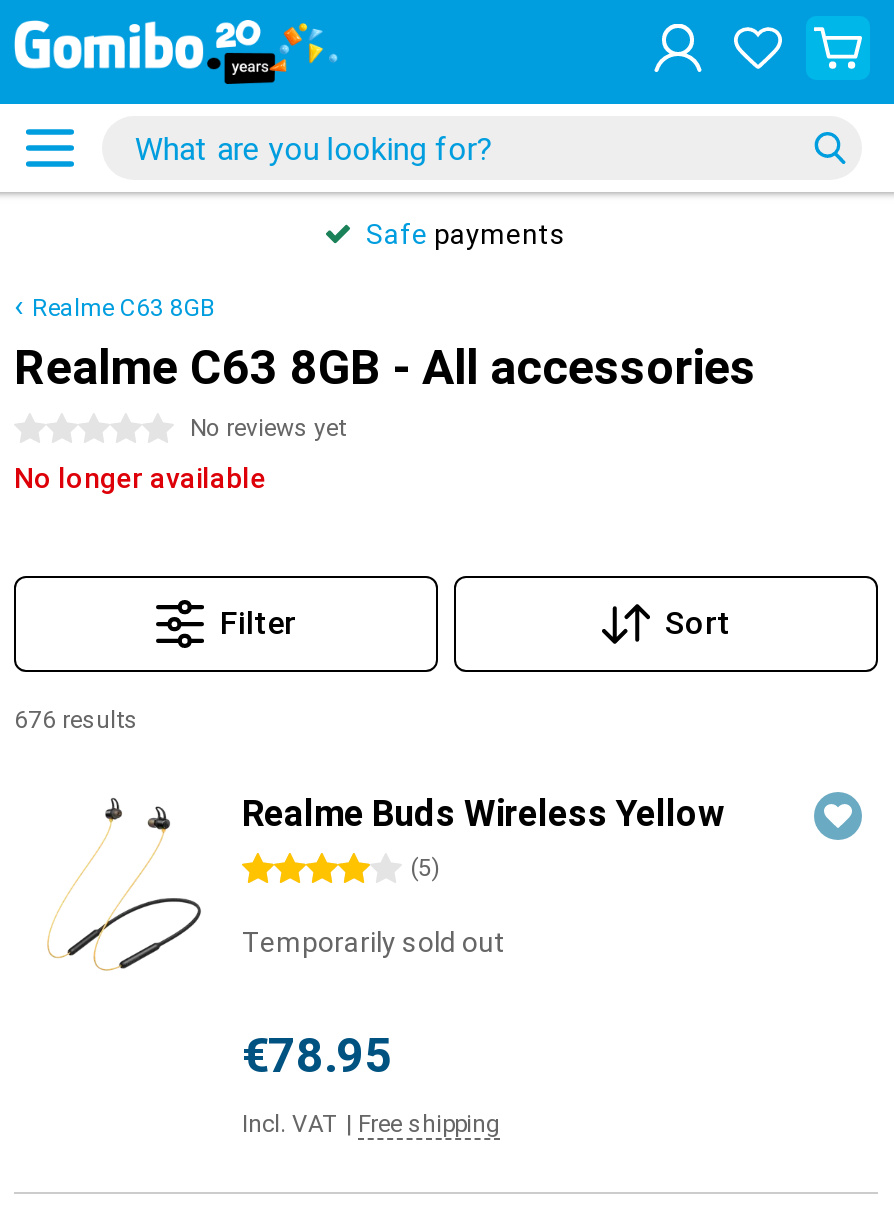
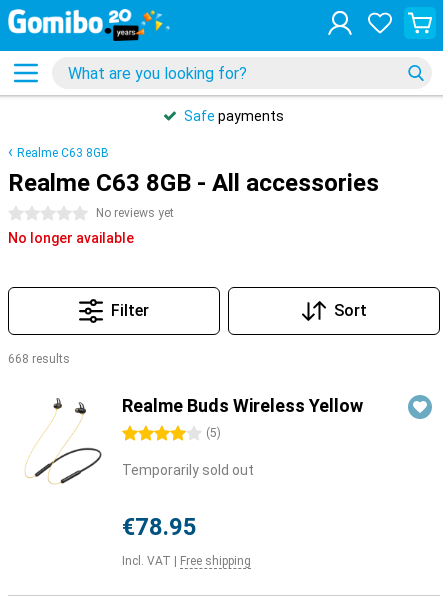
- 676 results
+ 668 results
